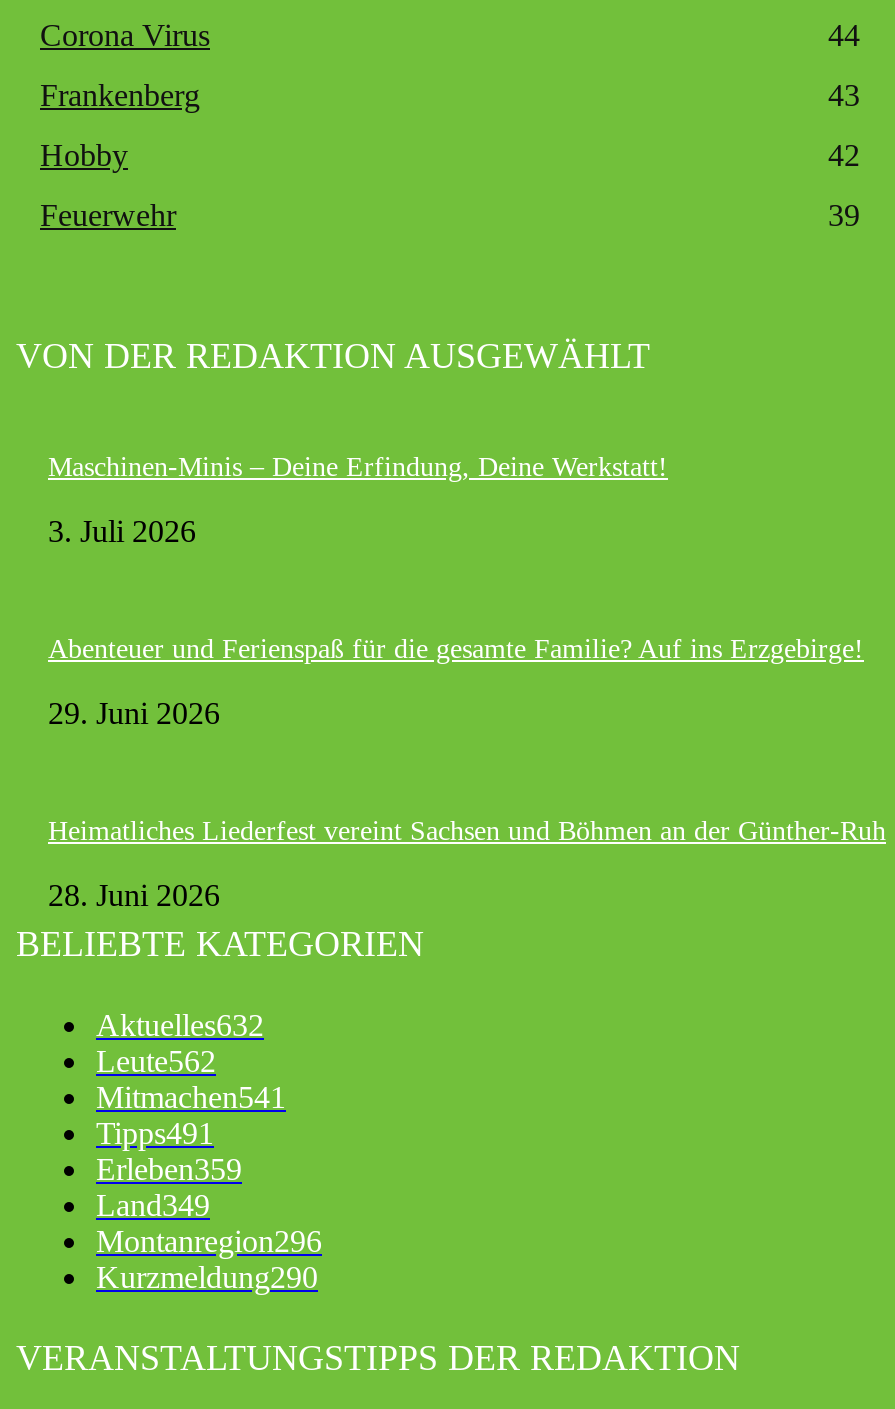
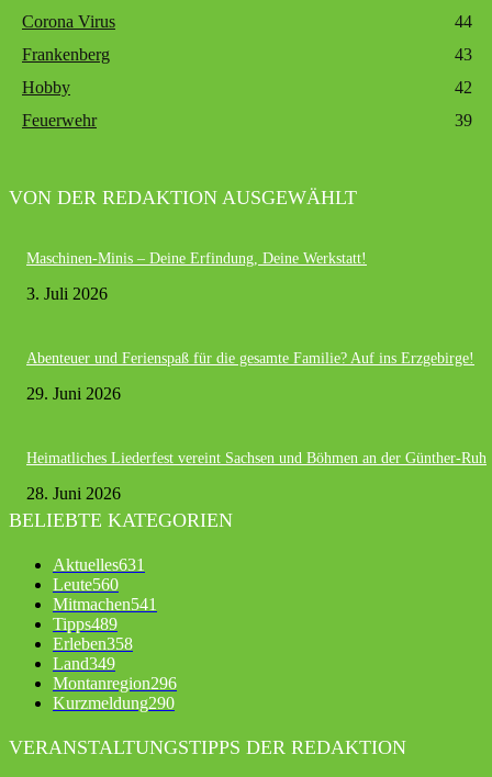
- Aktuelles632
+ Aktuelles631

- Leute562
+ Leute560

- Tipps491
+ Tipps489

- Erleben359
+ Erleben358
